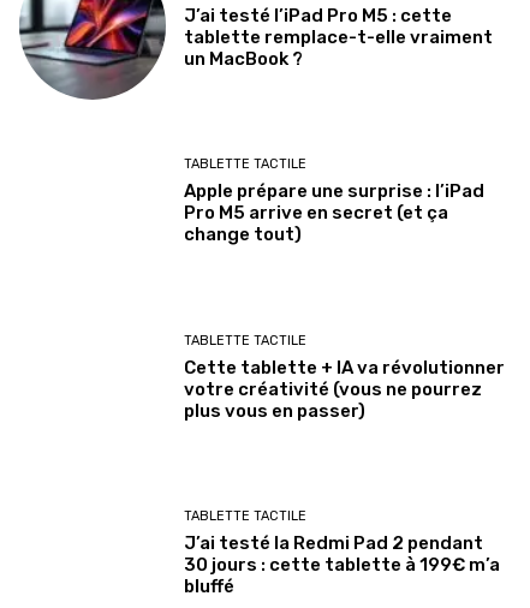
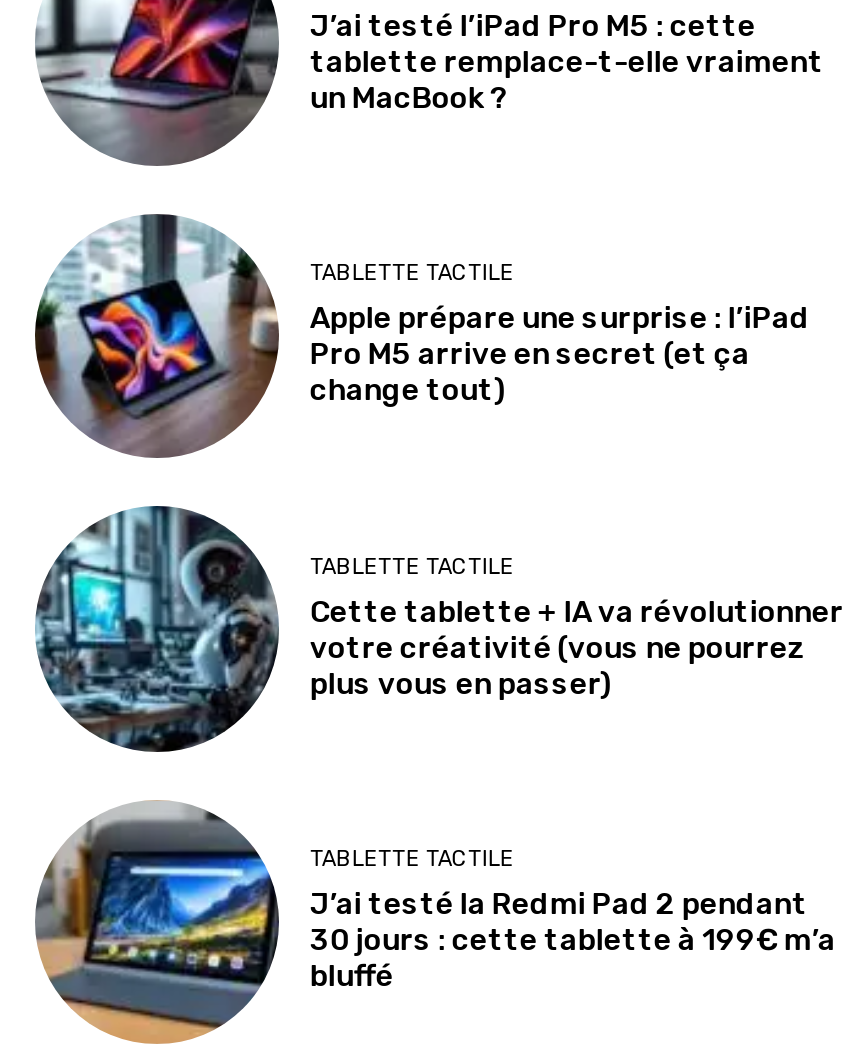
+ [image]

+ [image]

+ [image]
